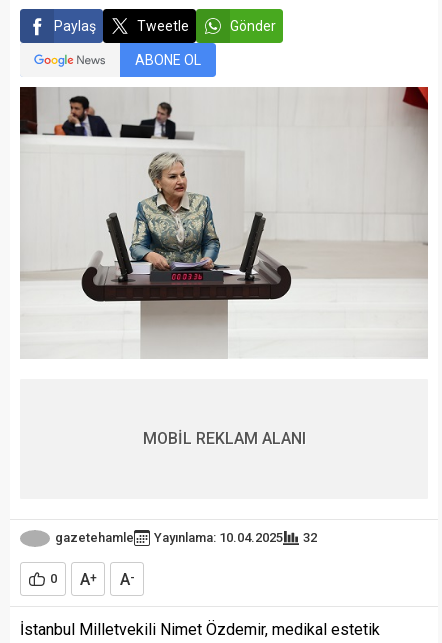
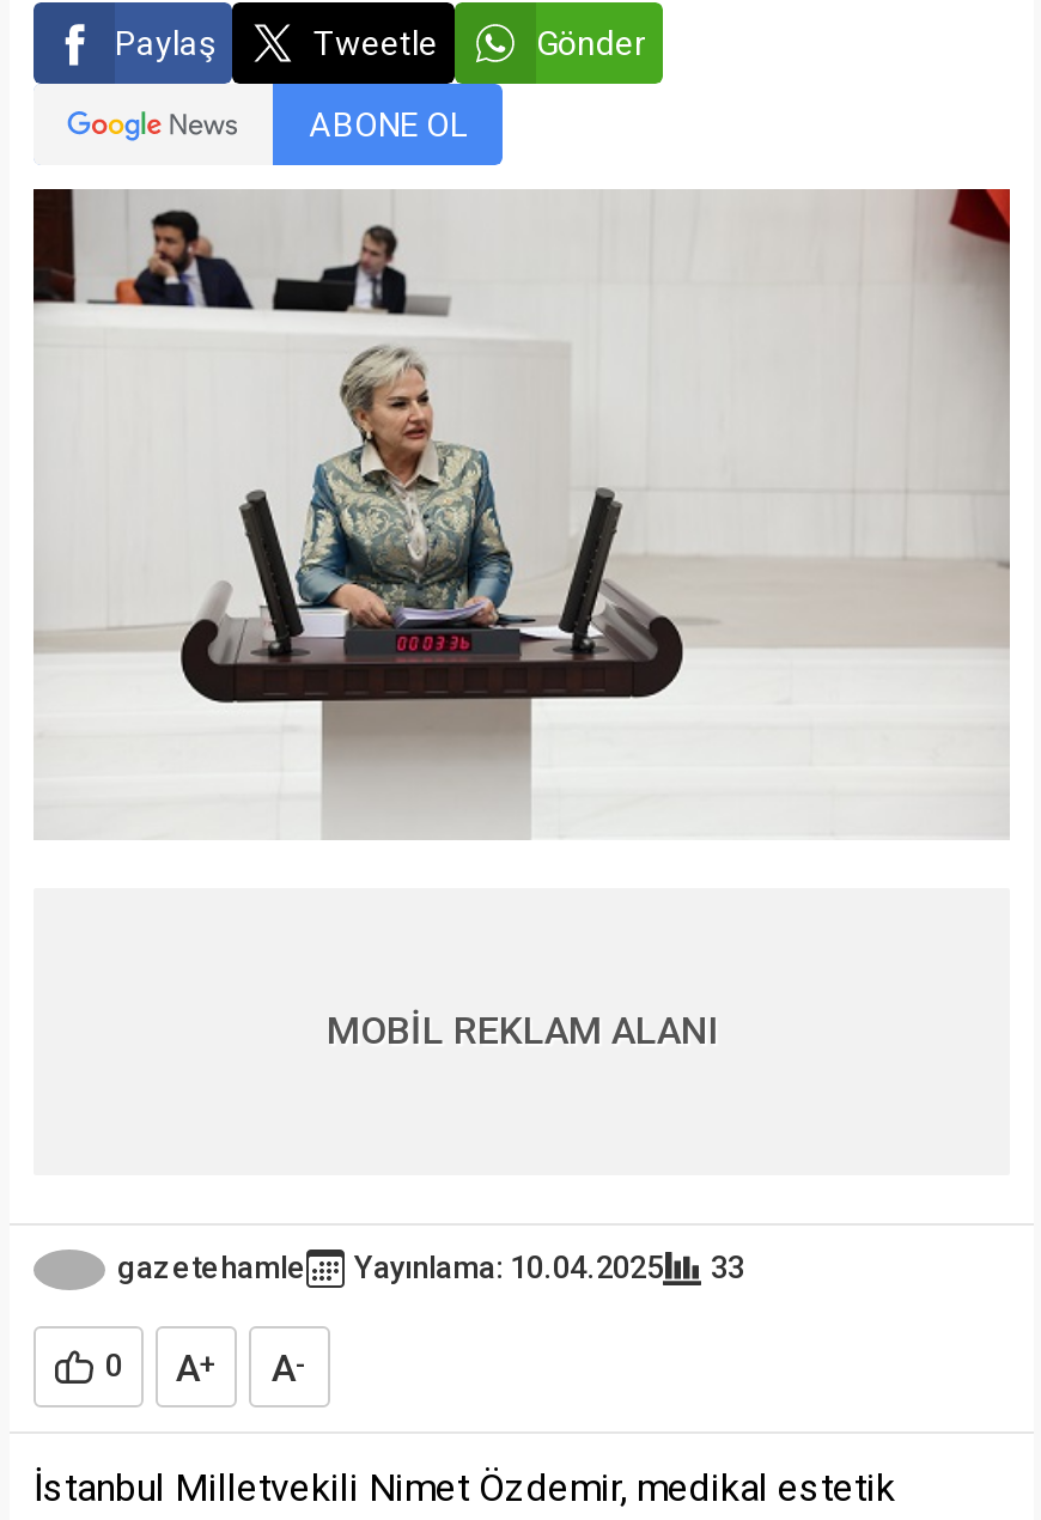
- gazetehamle Yayınlama: 10.04.2025 32
+ gazetehamle Yayınlama: 10.04.2025 33
